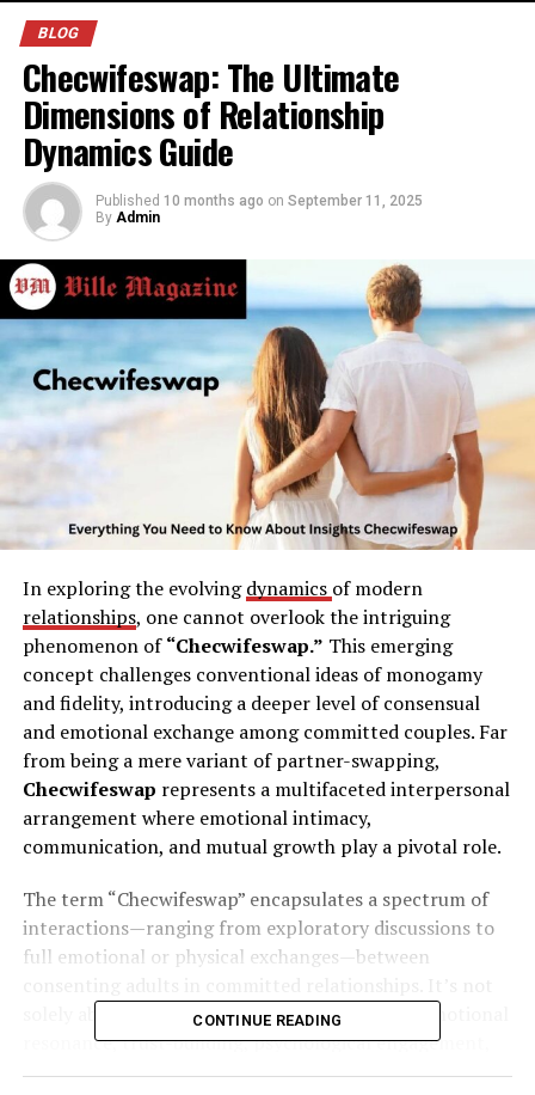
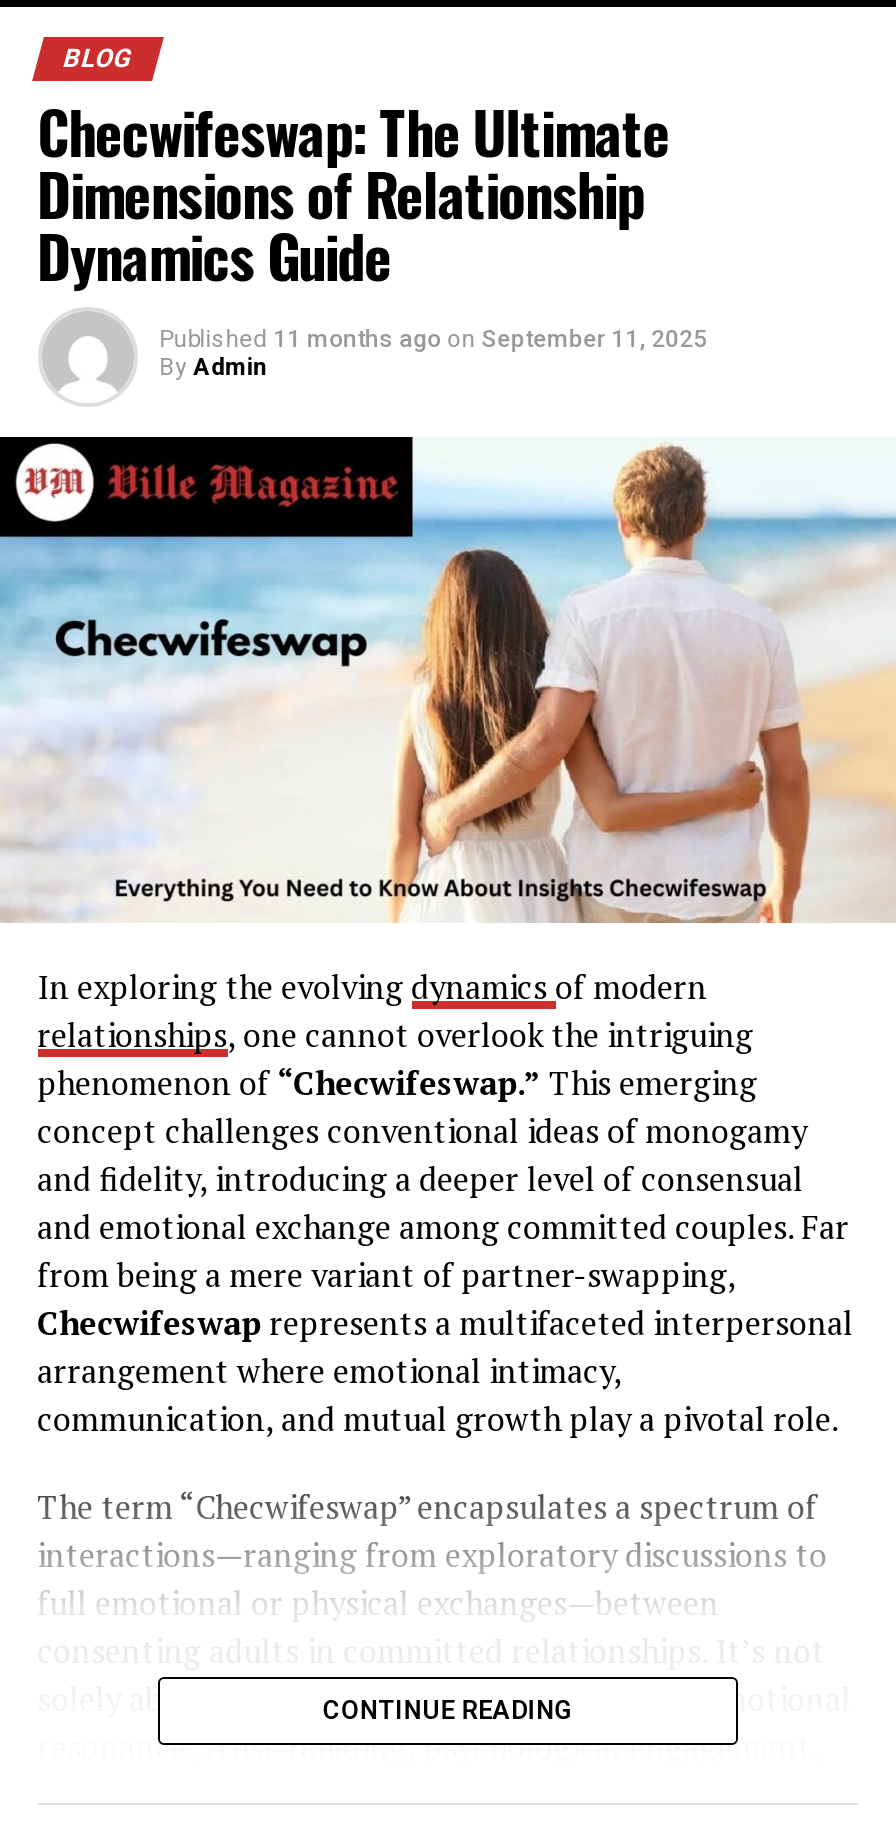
- Published 10 months ago on September 11, 2025
+ Published 11 months ago on September 11, 2025
